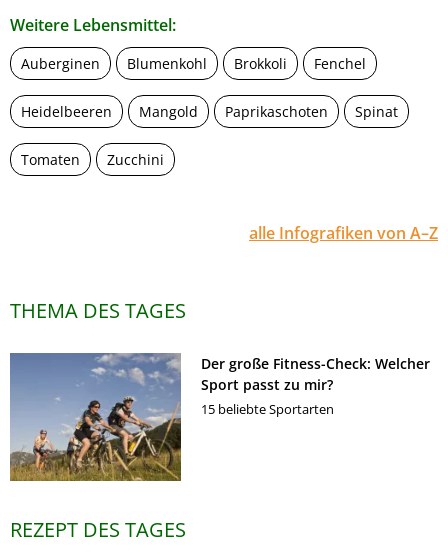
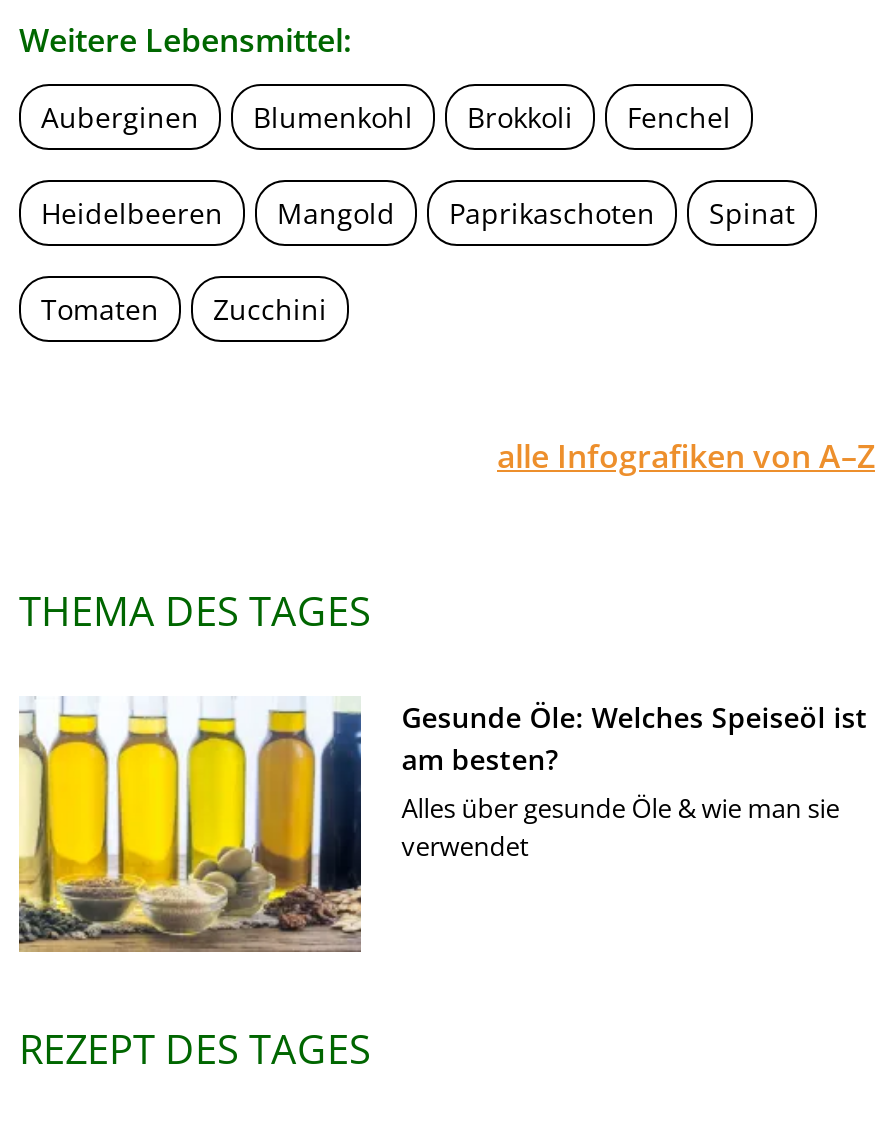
- [image]
- Der große Fitness-Check: Welcher
- Sport passt zu mir?
- 15 beliebte Sportarten
+ [image]
+ Gesunde Öle: Welches Speiseöl ist
+ am besten?
+ Alles über gesunde Öle & wie man sie
+ verwendet
